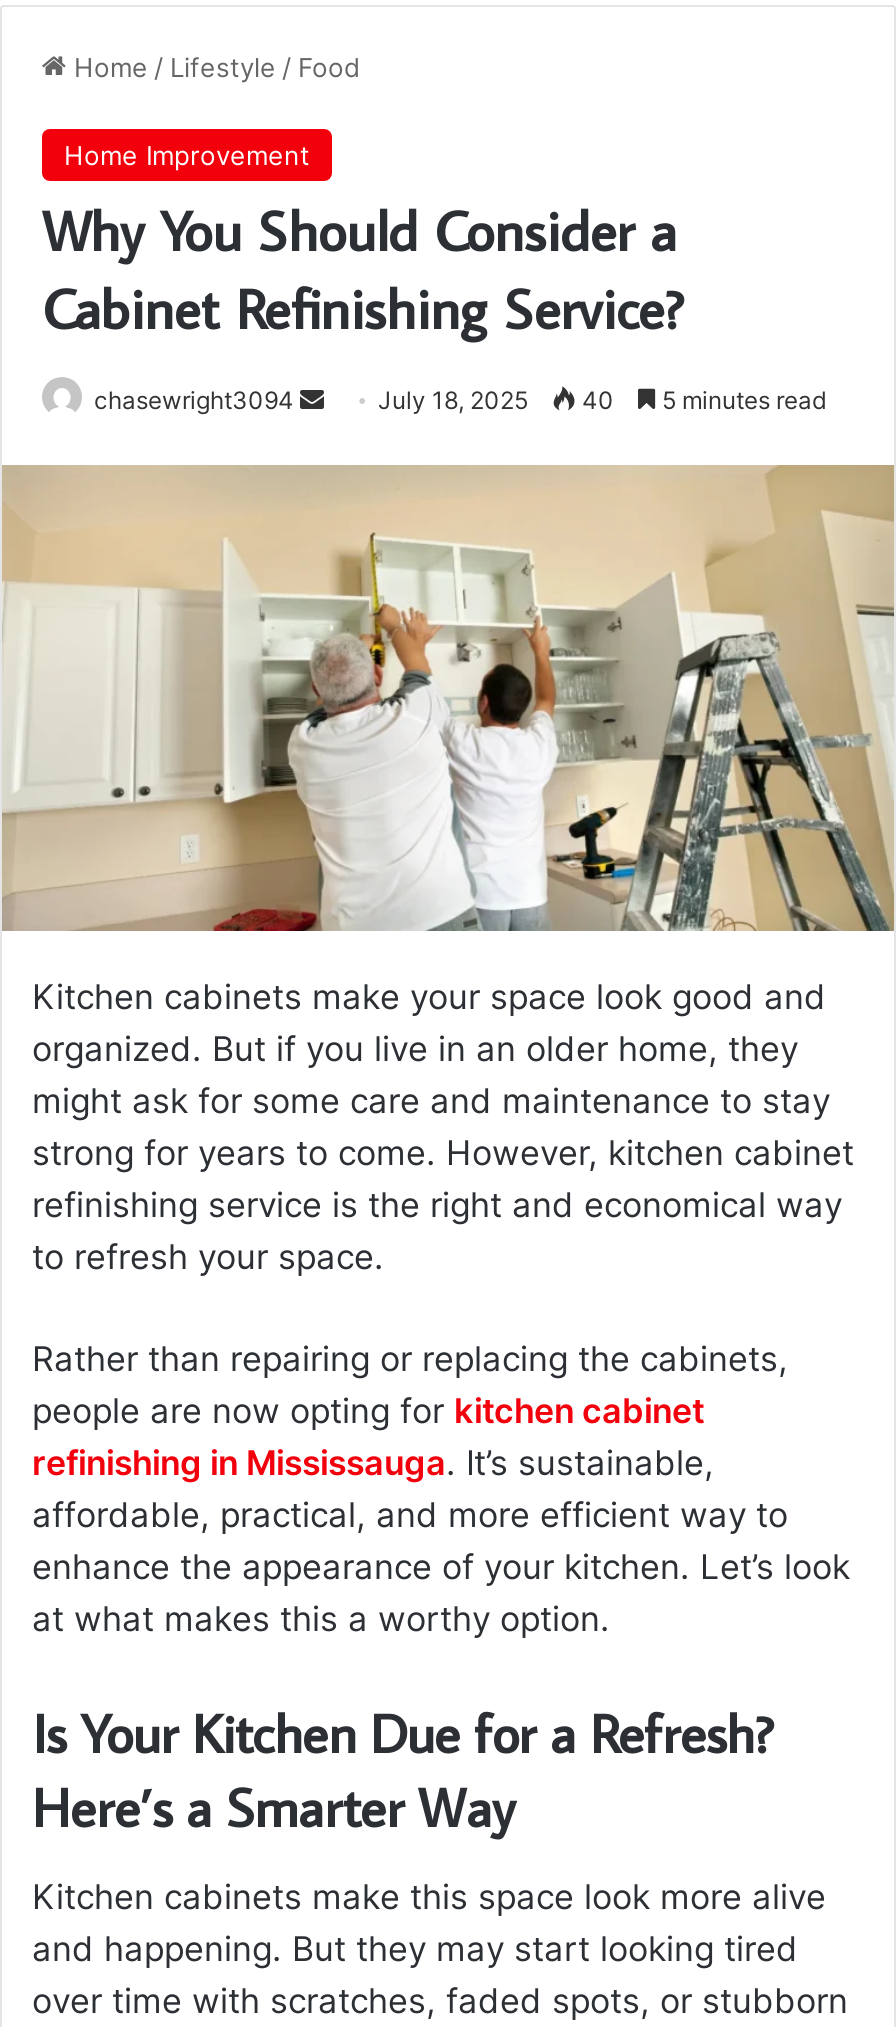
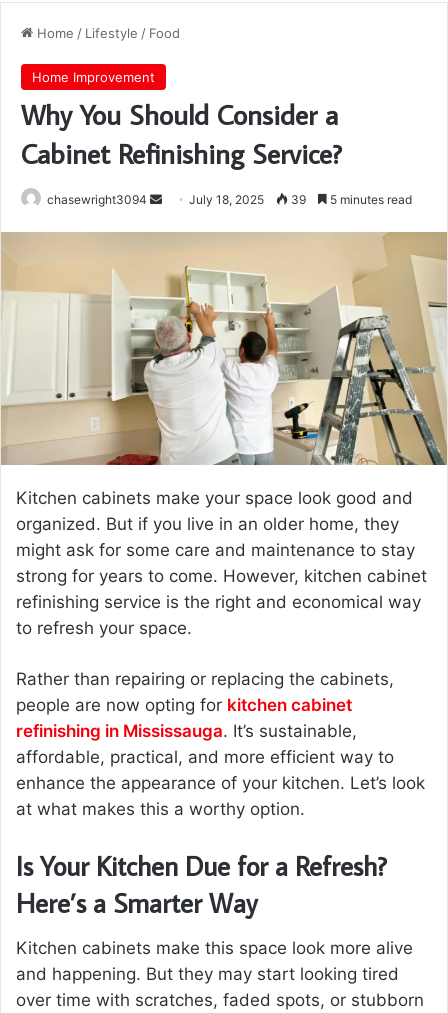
- 40
+ 39
